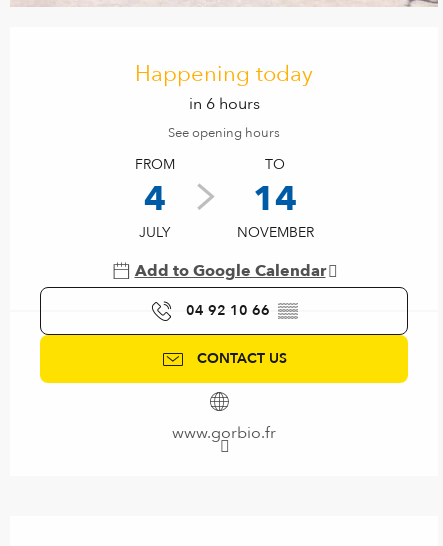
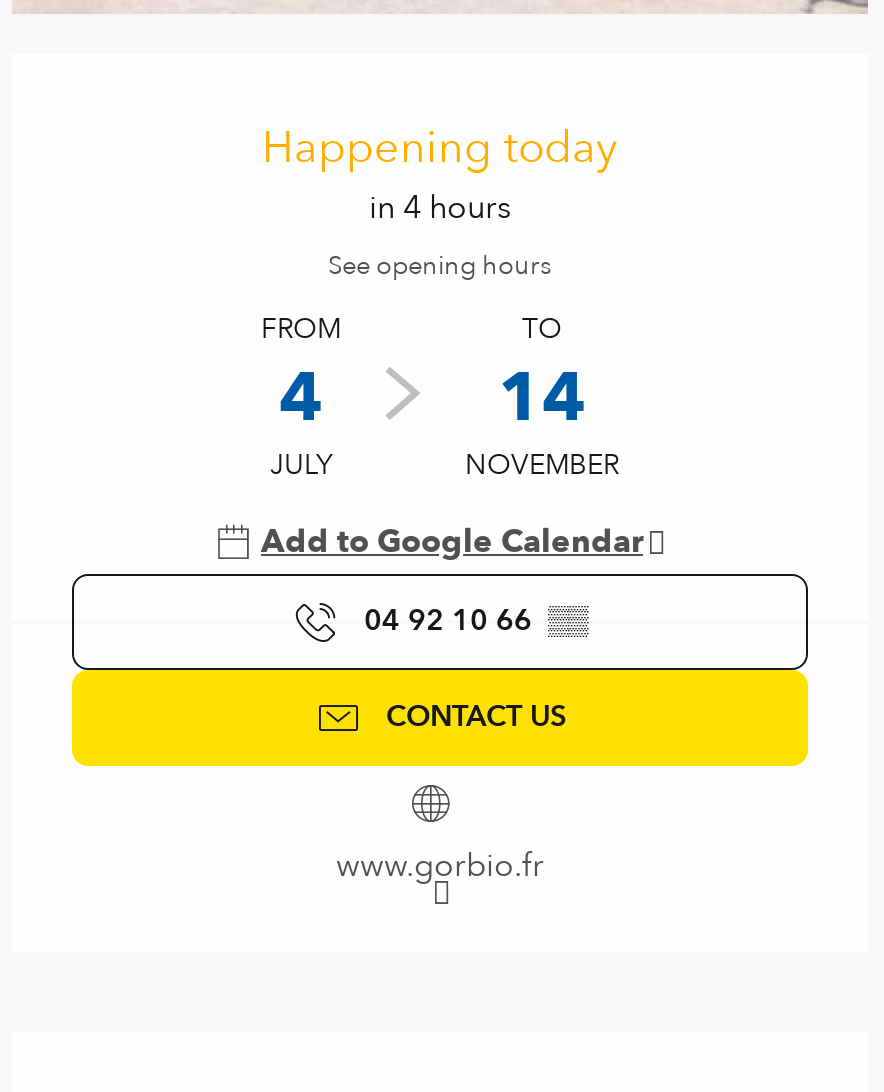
- in 6 hours
+ in 4 hours
